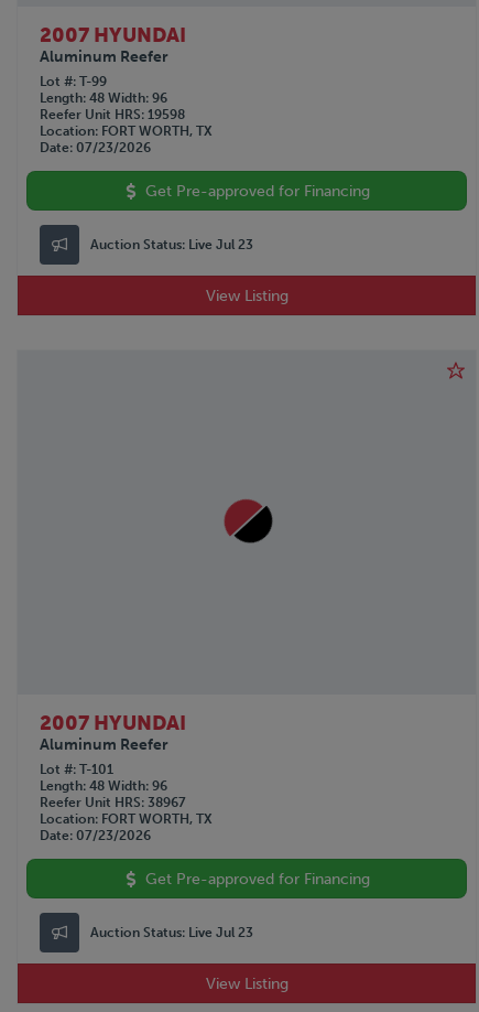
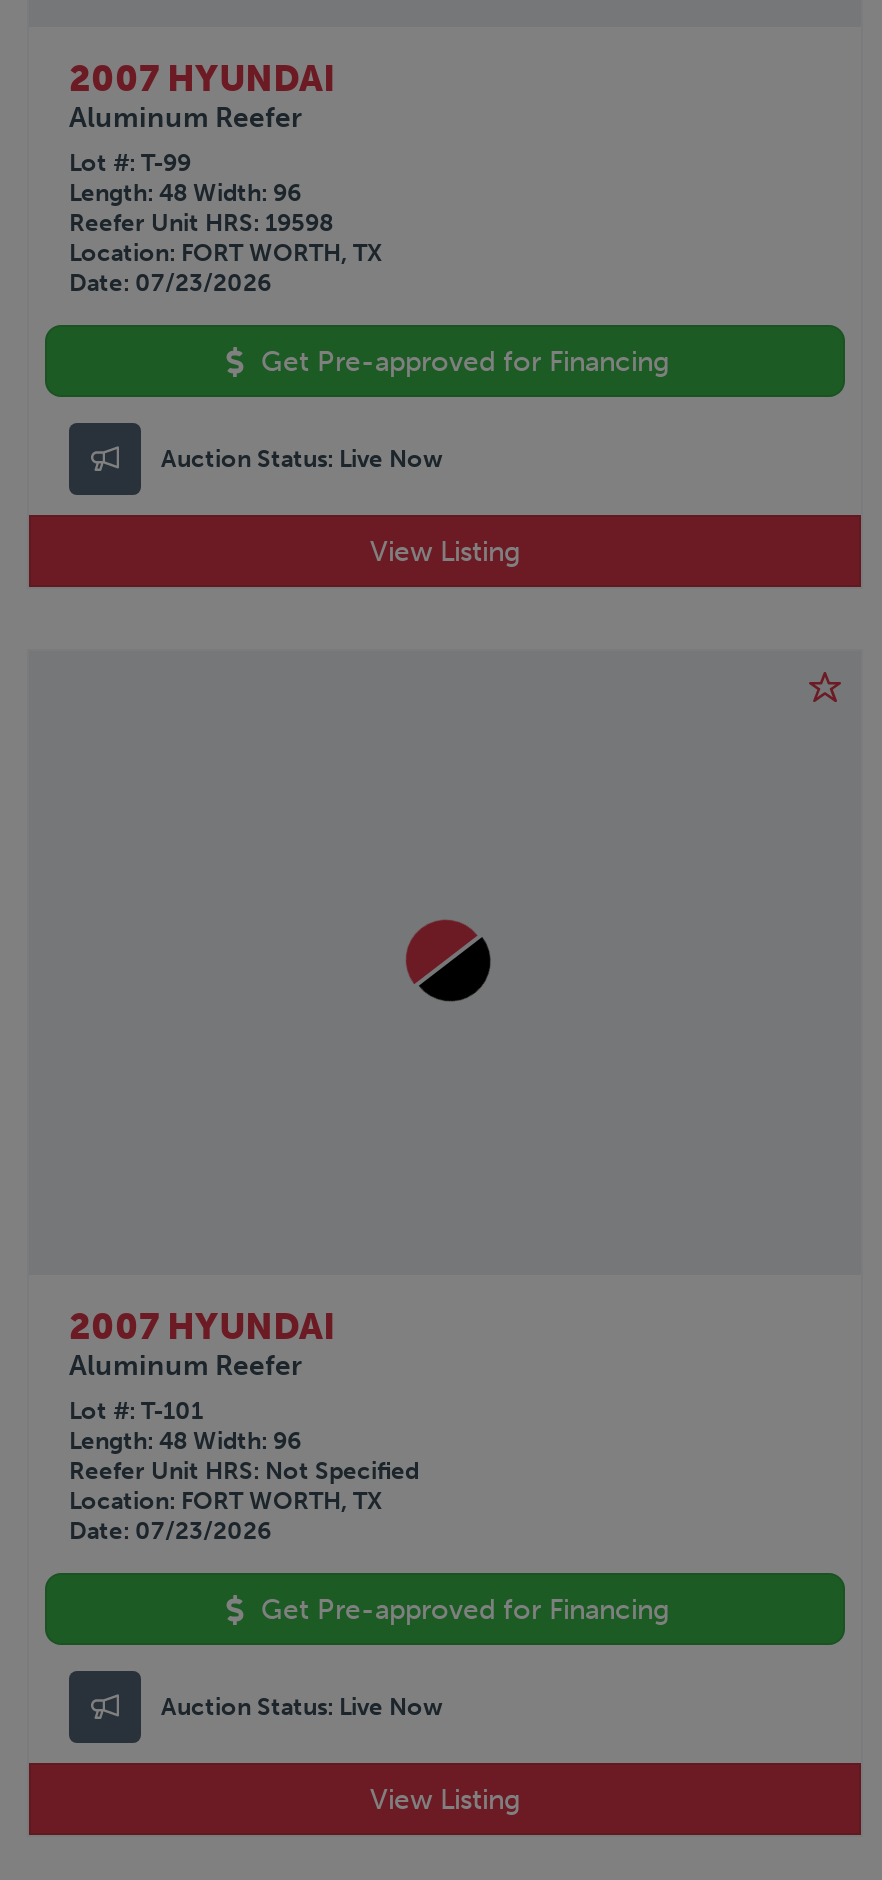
- Auction Status: Live Jul 23
+ Auction Status: Live Now

- Reefer Unit HRS 38967
+ Reefer Unit HRS Not Specified

- Auction Status: Live Jul 23
+ Auction Status: Live Now
